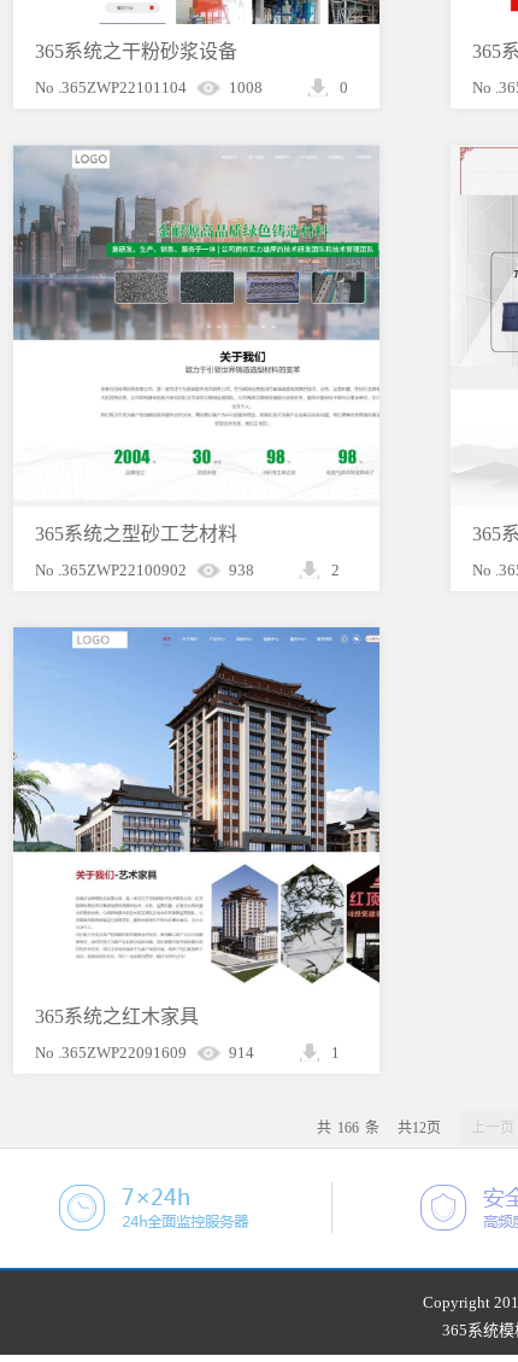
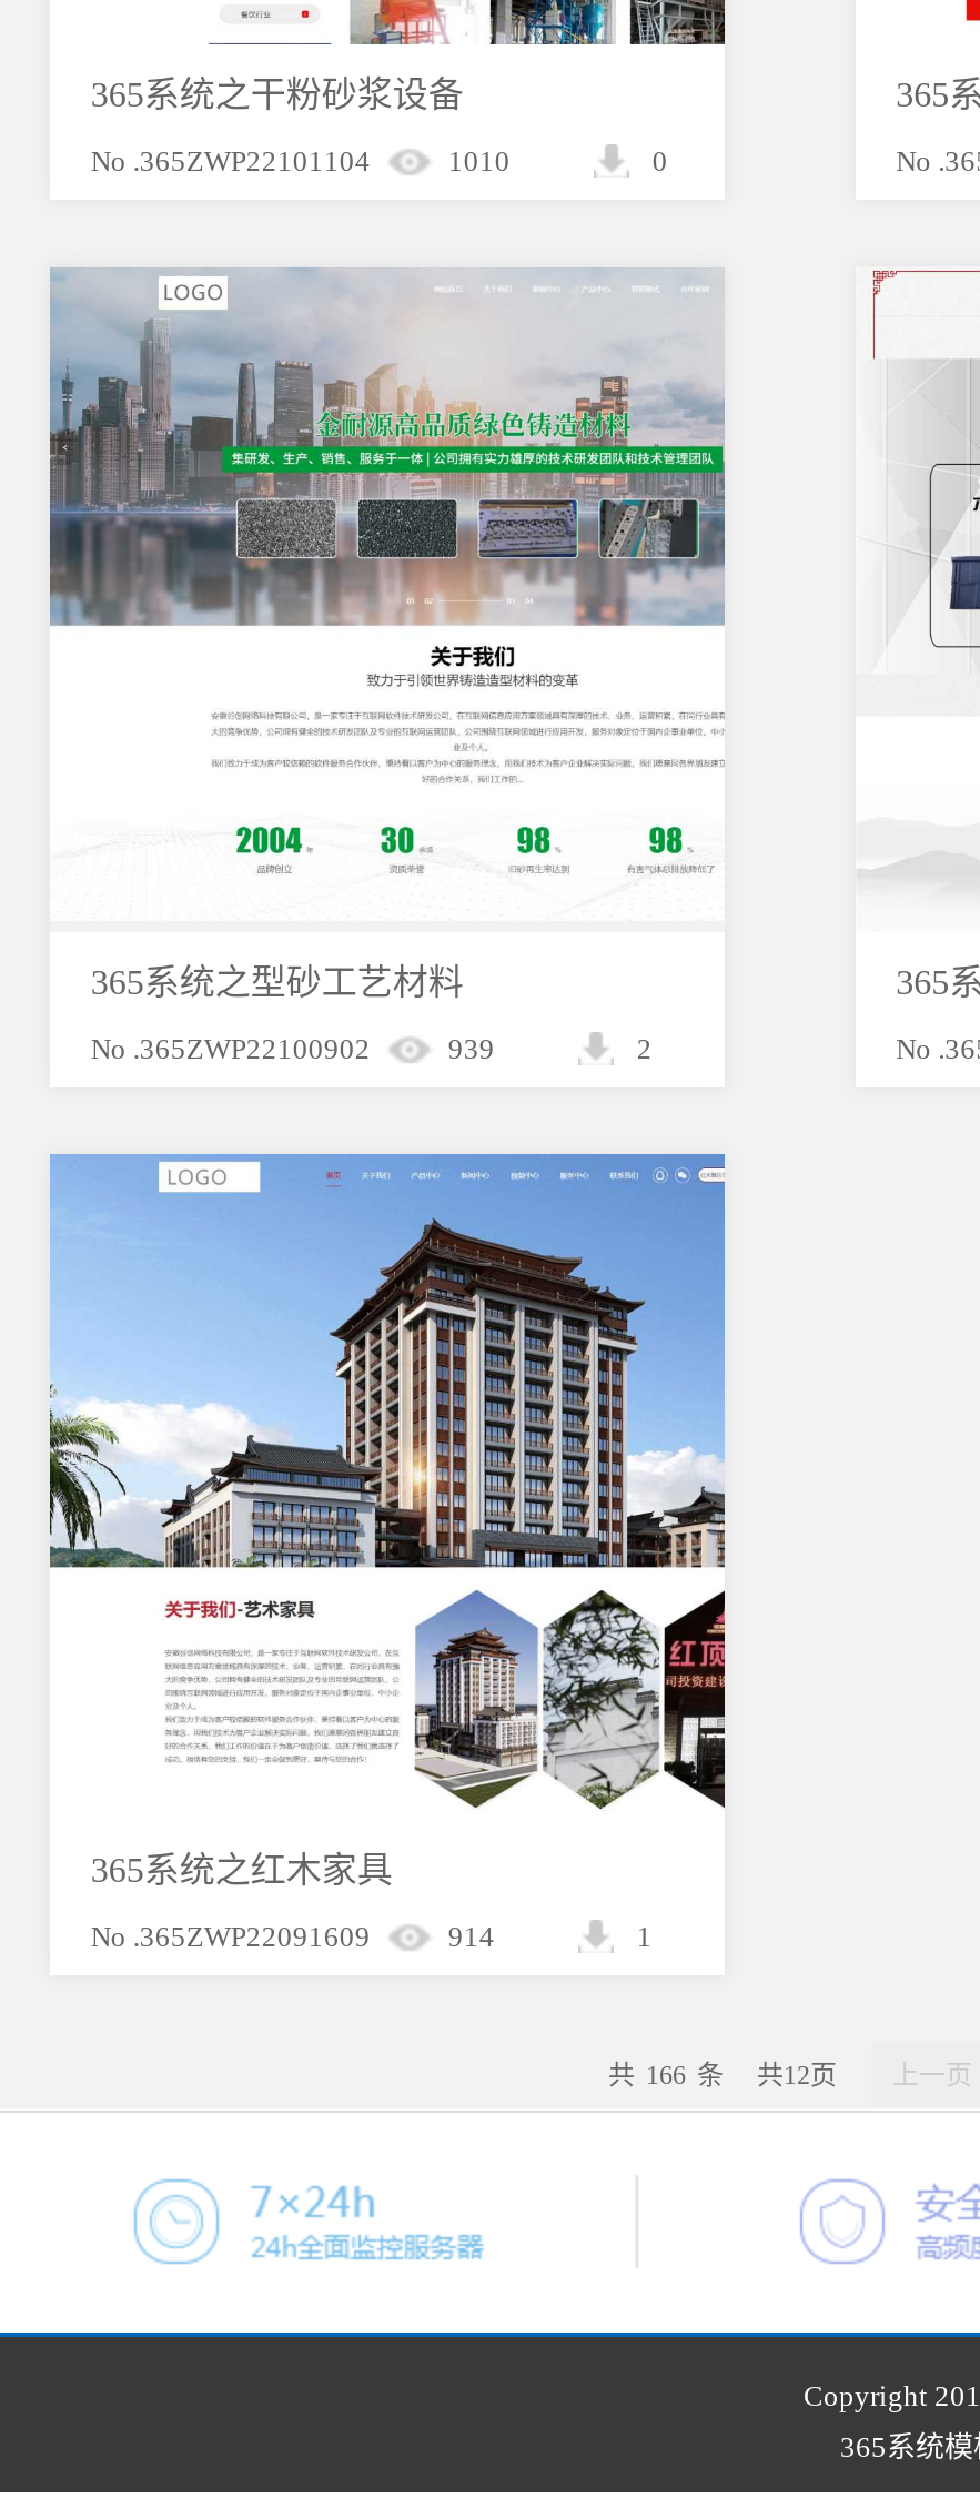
- 1008
+ 1010

- 938
+ 939
